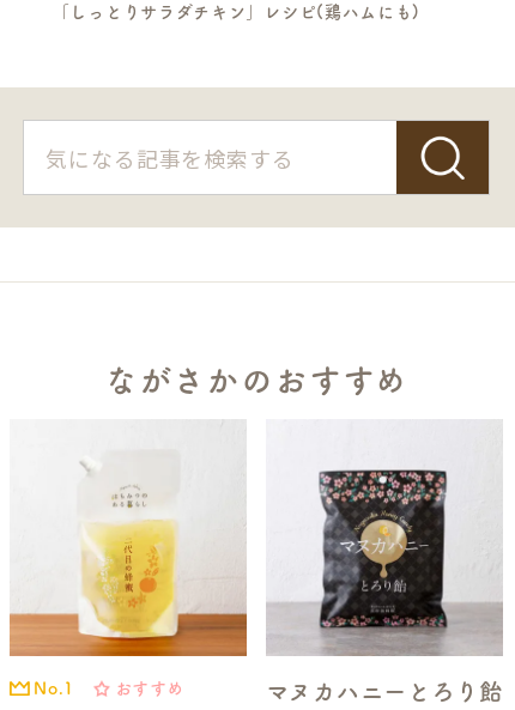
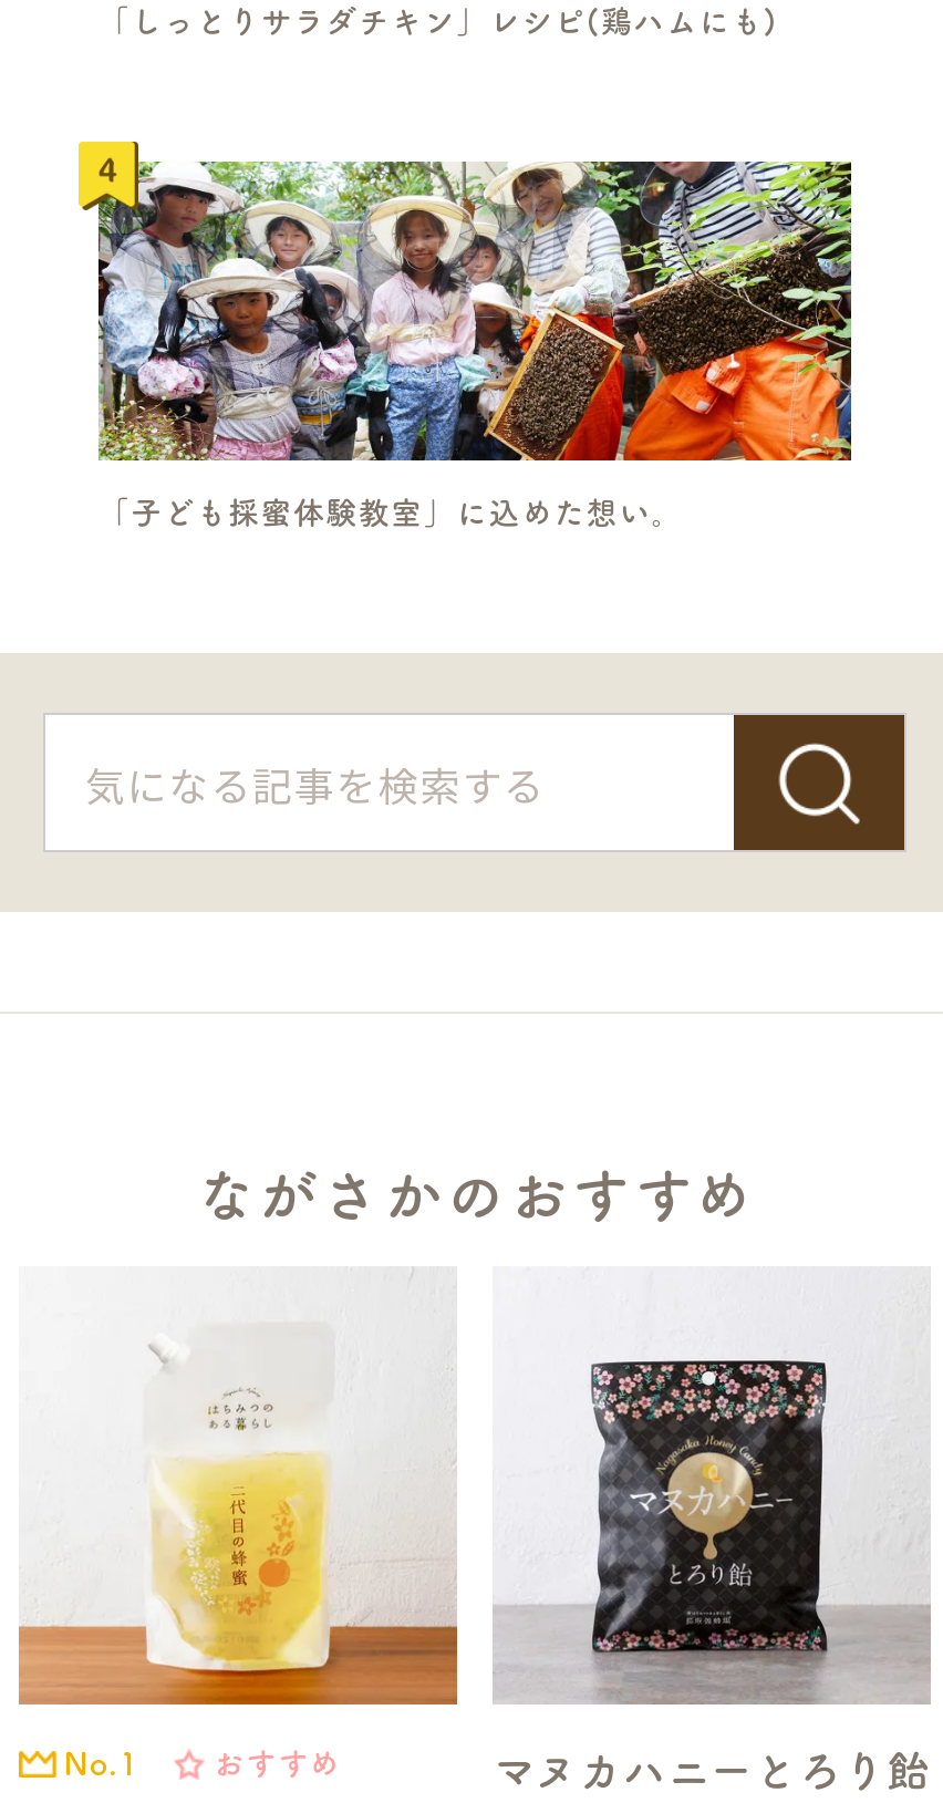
+ [image]
+ 「子ども採蜜体験教室」に込めた想い。
